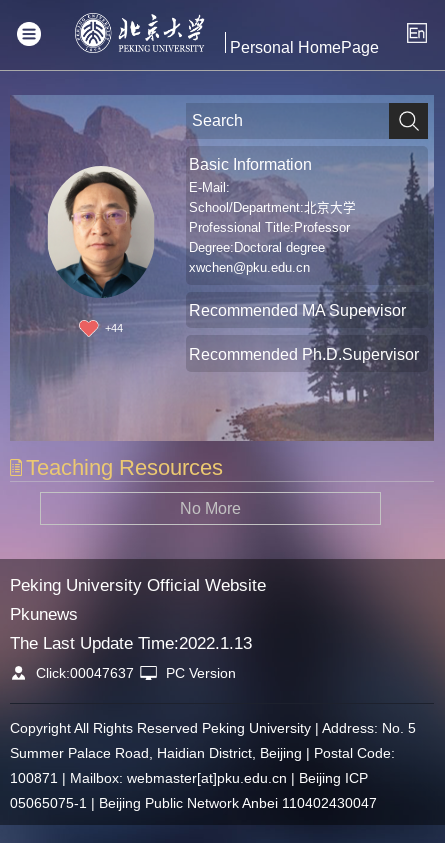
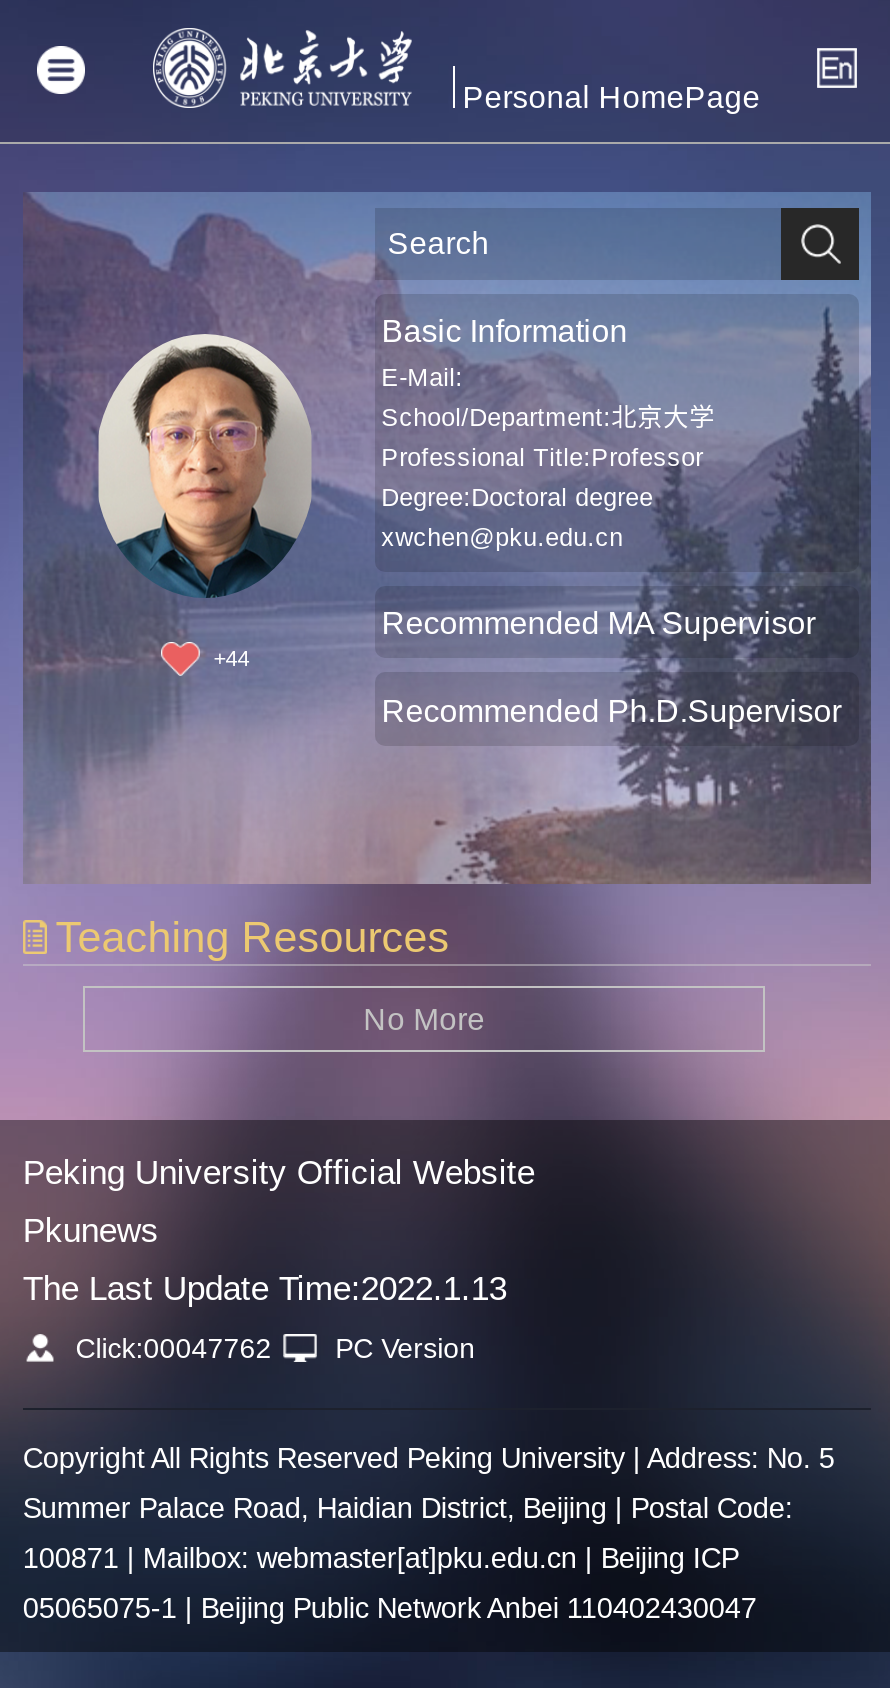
- Click:00047637 PC Version
+ Click:00047762 PC Version
